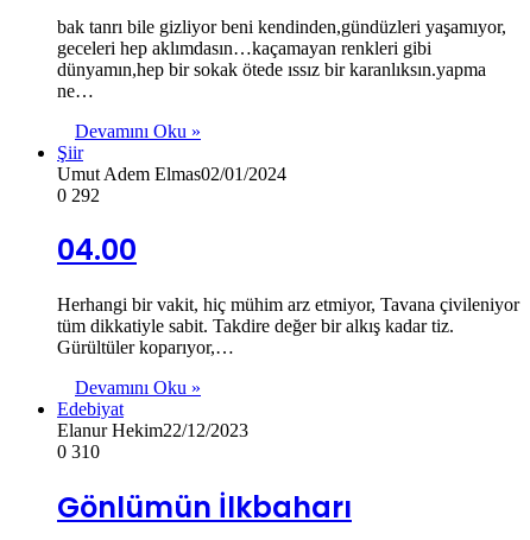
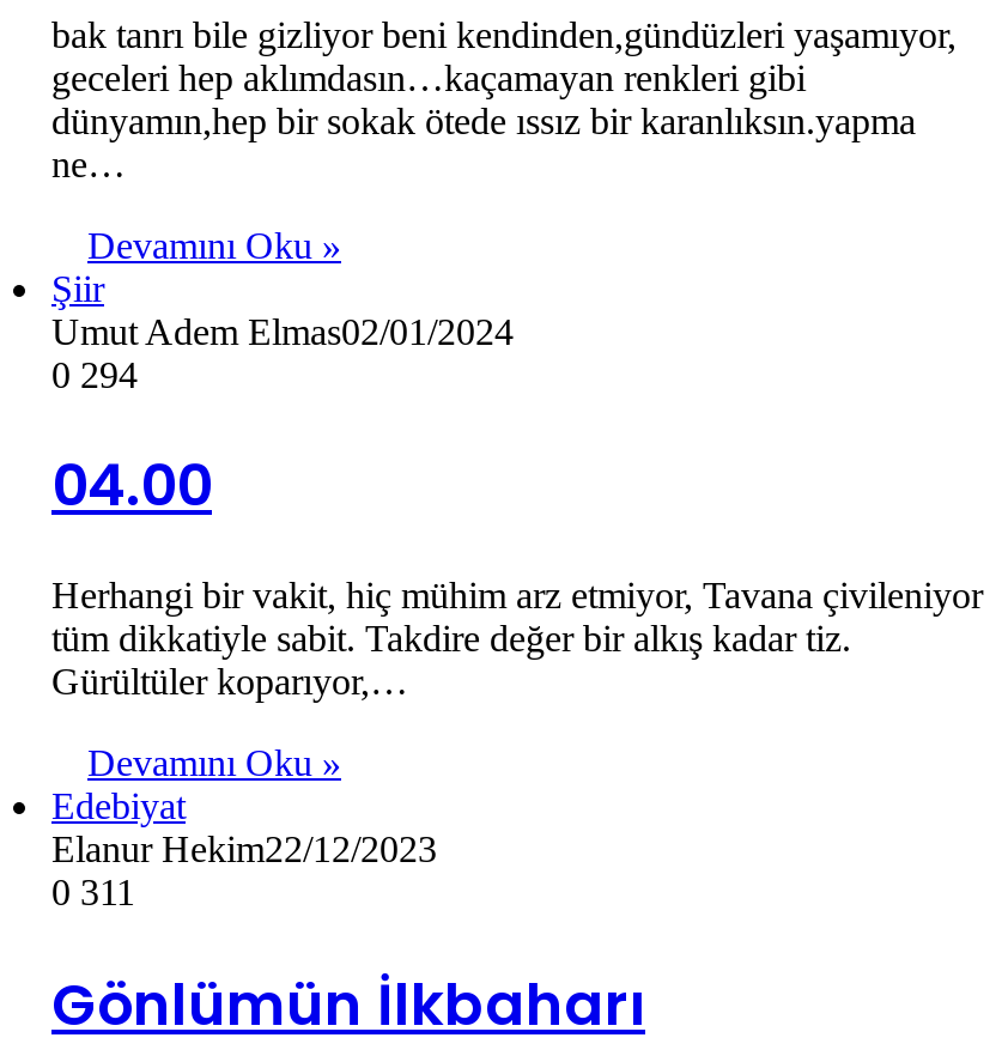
- 0 292
+ 0 294

- 0 310
+ 0 311
